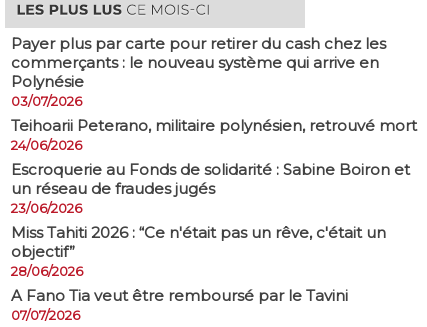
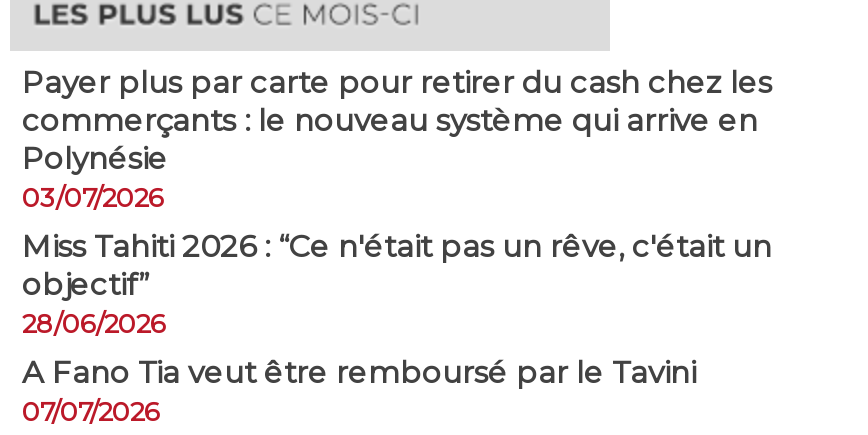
- Teihoarii Peterano, militaire polynésien, retrouvé mort
- 24/06/2026
- Escroquerie au Fonds de solidarité : Sabine Boiron et
- un réseau de fraudes jugés
- 23/06/2026
